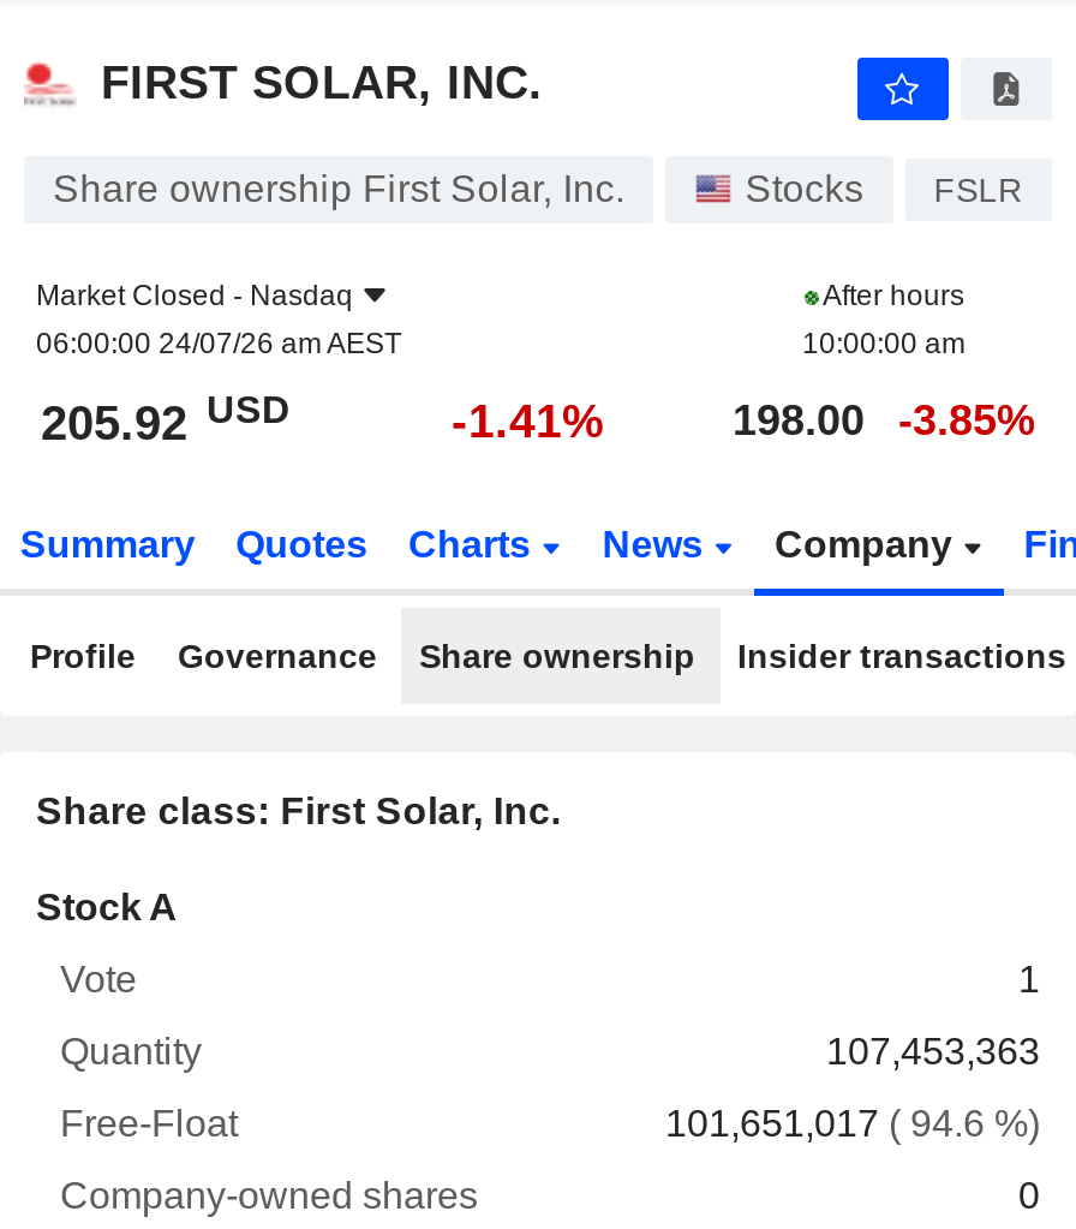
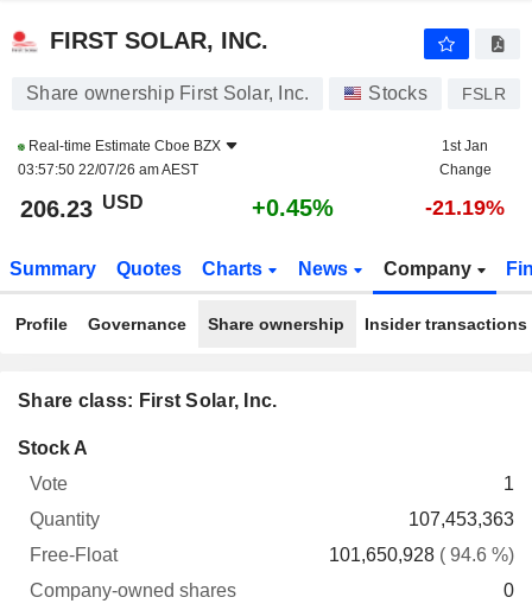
- Market Closed - Nasdaq
- 06:00:00 24/07/26 am AEST
+ Real-time Estimate Cboe BZX
+ 03:57:50 22/07/26 am AEST

- After hours
- 10:00:00 am
+ 1st Jan
+ Change

- 205.92 USD
- -1.41%
- 198.00
- -3.85%
+ 206.23 USD
+ +0.45%
+ -21.19%

- 101,651,017 ( 94.6 %)
+ 101,650,928 ( 94.6 %)
